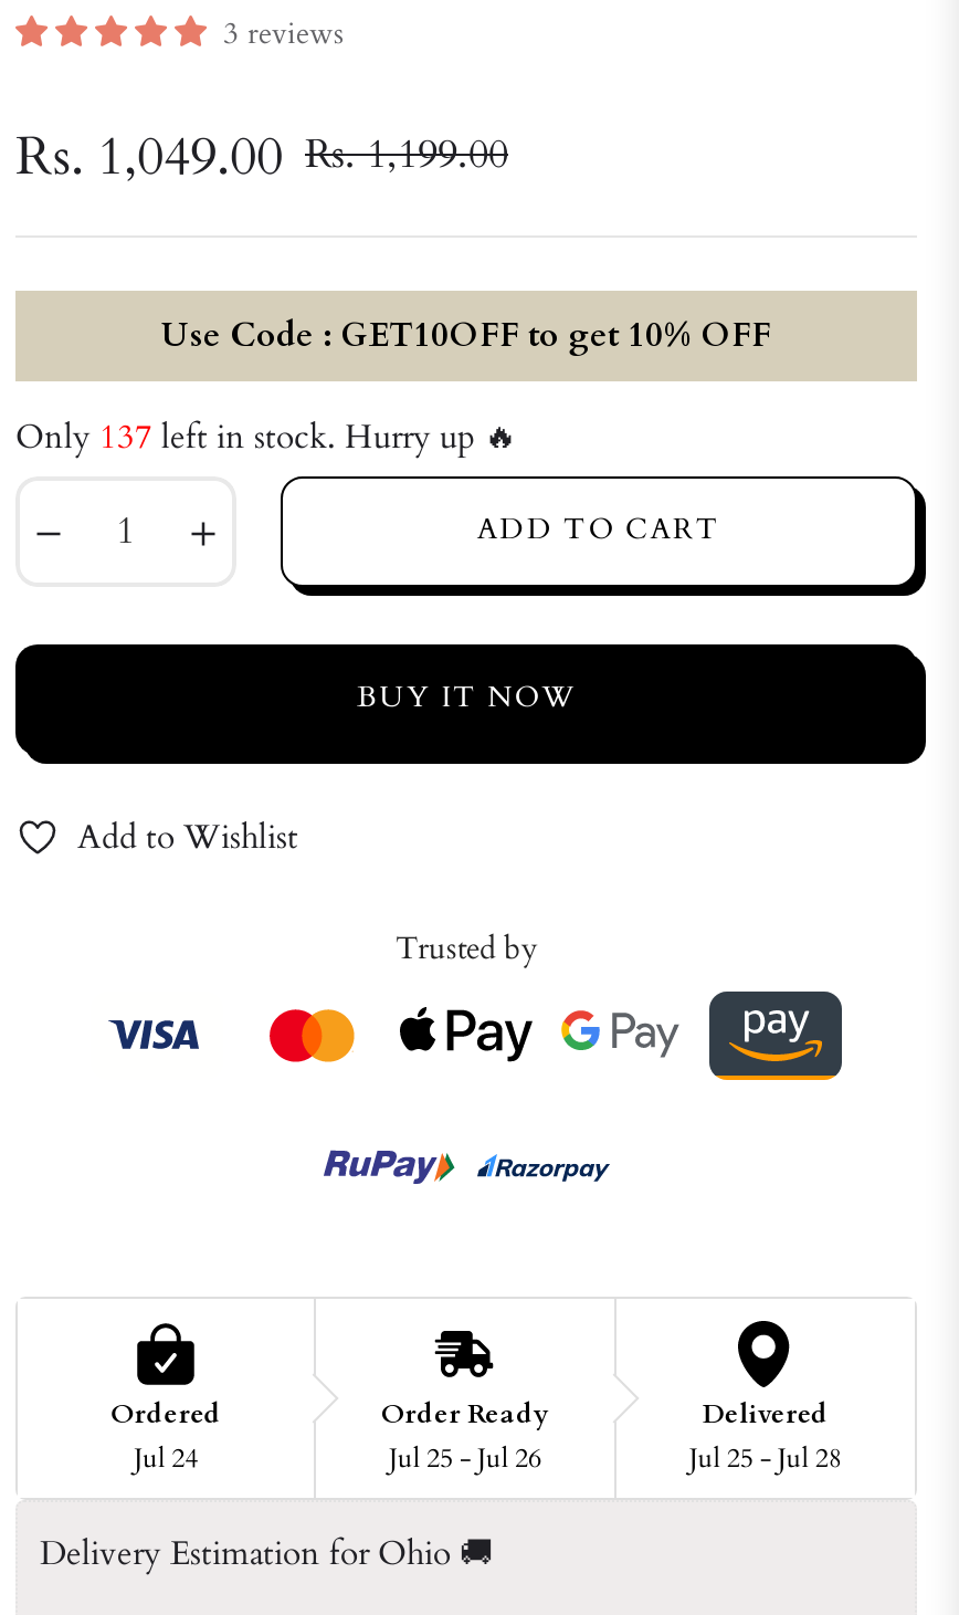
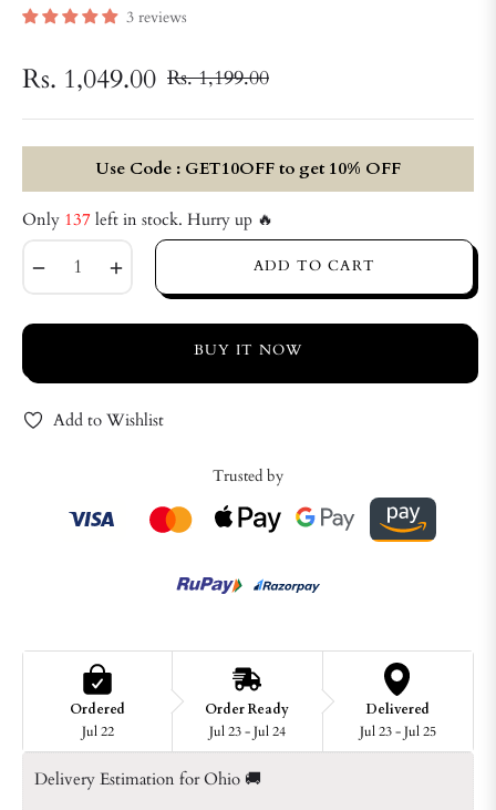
- Jul 24
+ Jul 22

- Jul 25 - Jul 26
+ Jul 23 - Jul 24

- Jul 25 - Jul 28
+ Jul 23 - Jul 25
